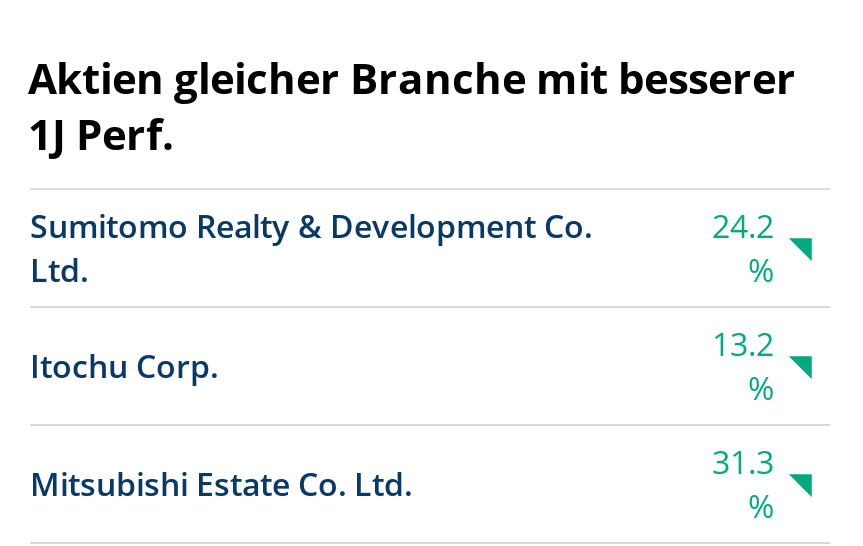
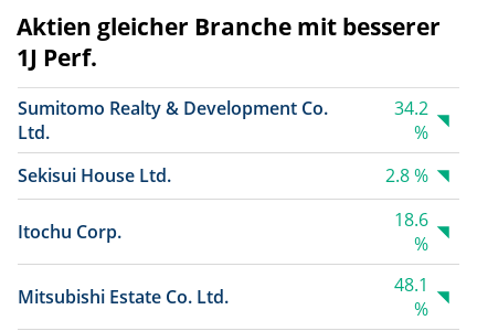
- 24.2
+ 34.2

+ Sekisui House Ltd.
+ 2.8 %

- 13.2
+ 18.6

- 31.3
+ 48.1
